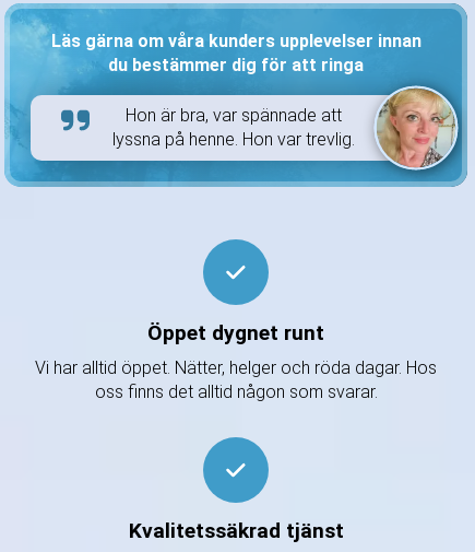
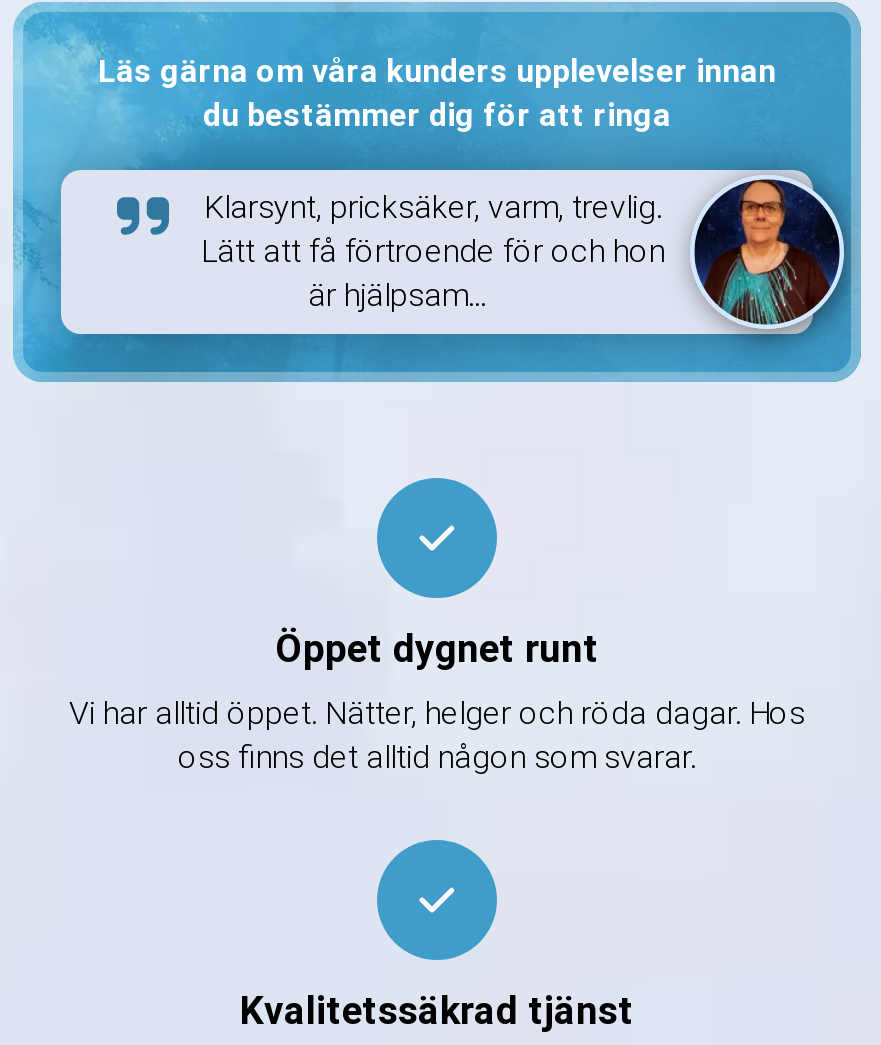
- [image]
- Hon är bra, var spännade att
- lyssna på henne. Hon var trevlig.
+ [image]
+ Klarsynt, pricksäker, varm, trevlig.
+ Lätt att få förtroende för och hon
+ är hjälpsam...
